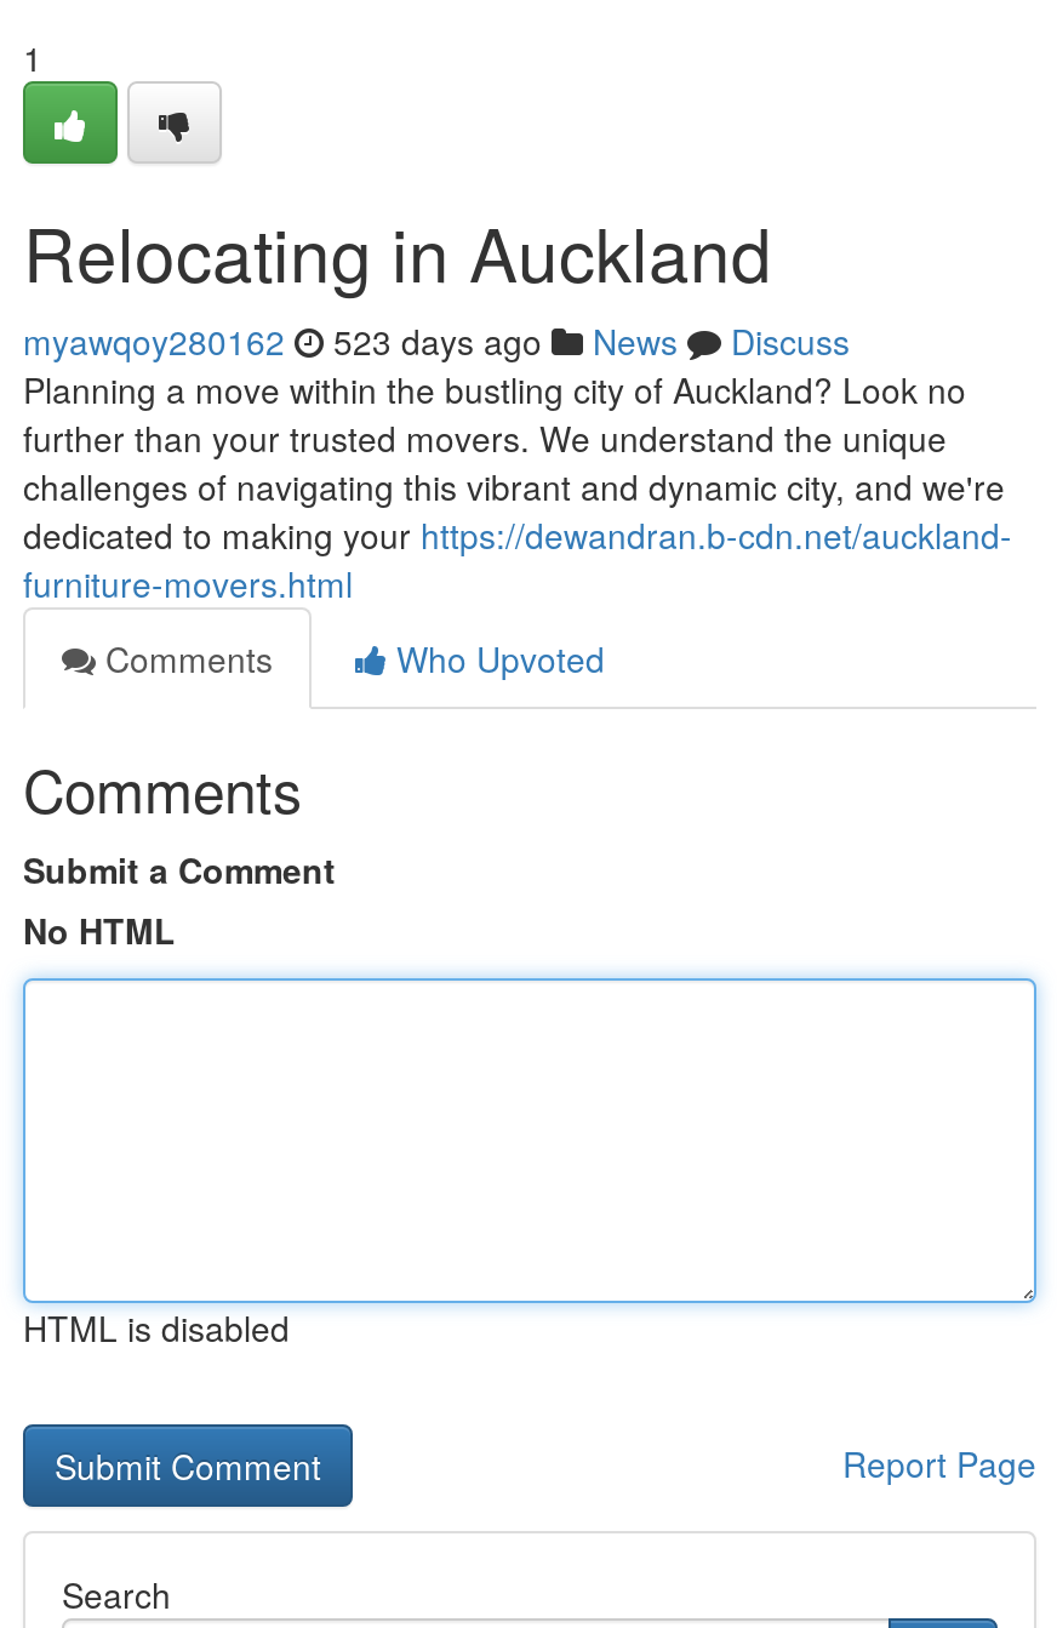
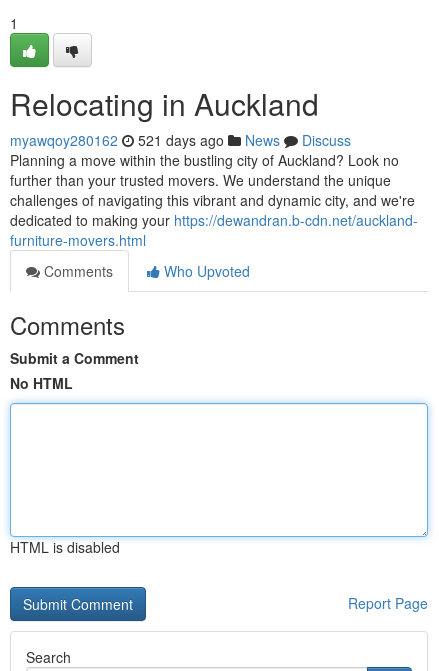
- myawqoy280162 523 days ago News Discuss
+ myawqoy280162 521 days ago News Discuss
